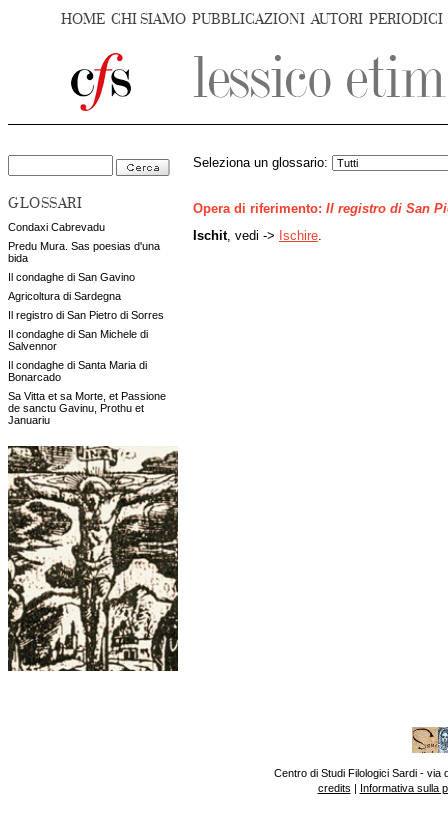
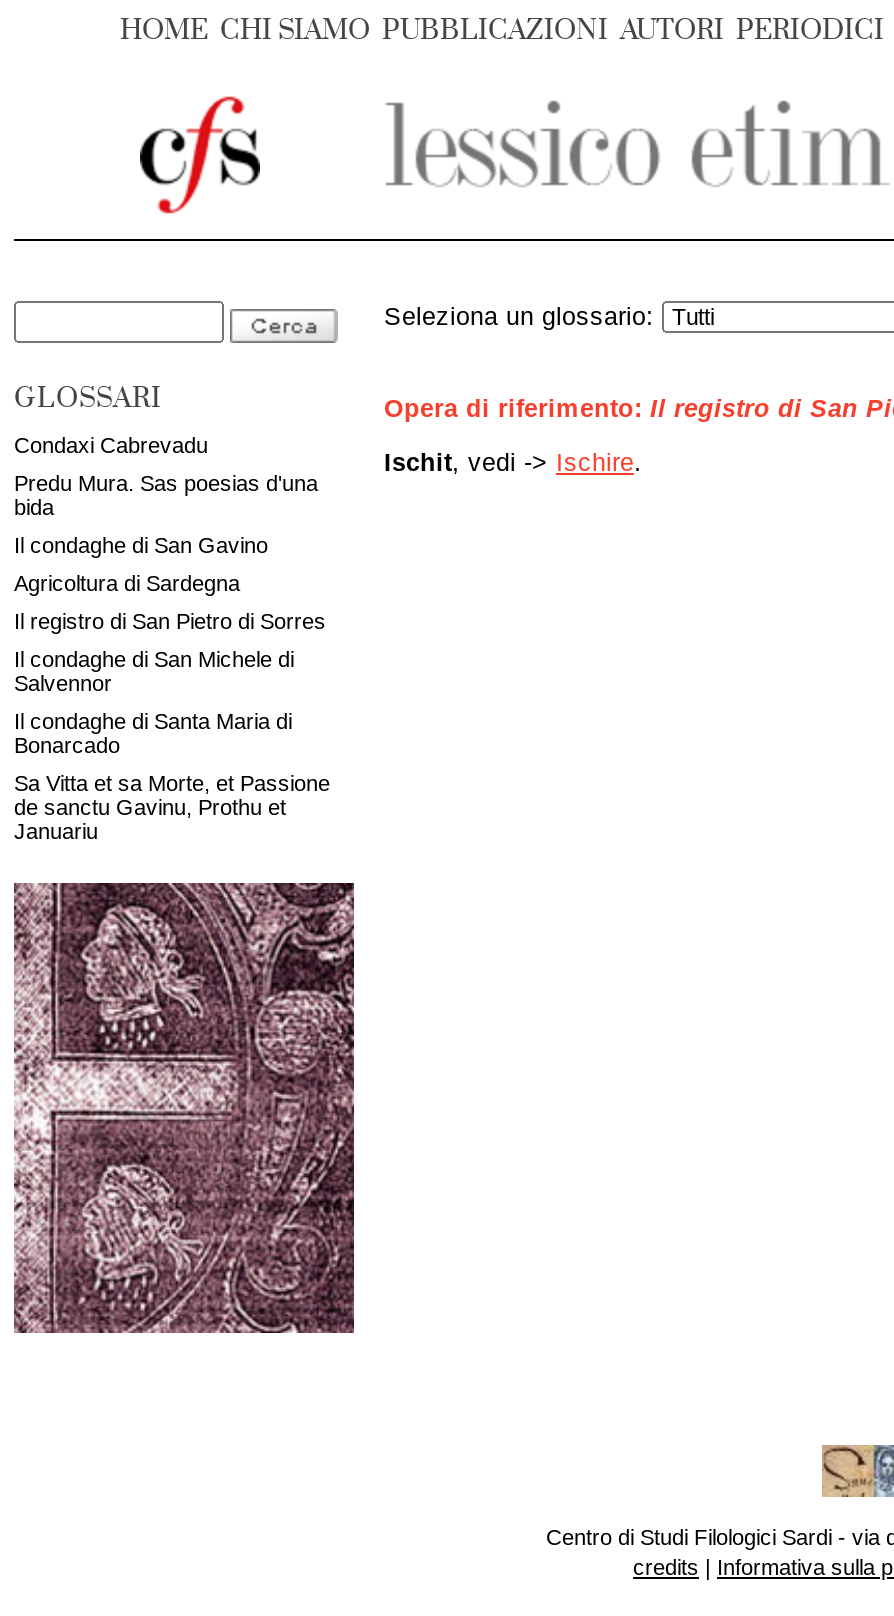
- [image]
+ [image]
